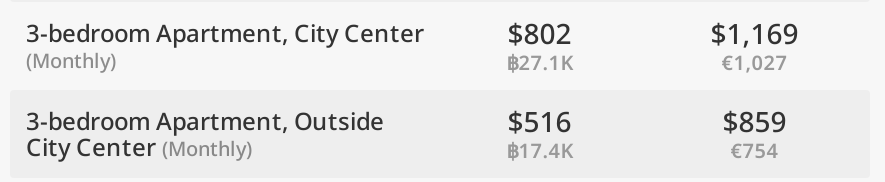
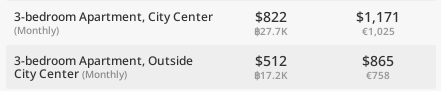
- $802
- ฿27.1K
+ $822
+ ฿27.7K

- $1,169
- €1,027
+ $1,171
+ €1,025

- $516
- ฿17.4K
+ $512
+ ฿17.2K

- $859
- €754
+ $865
+ €758
